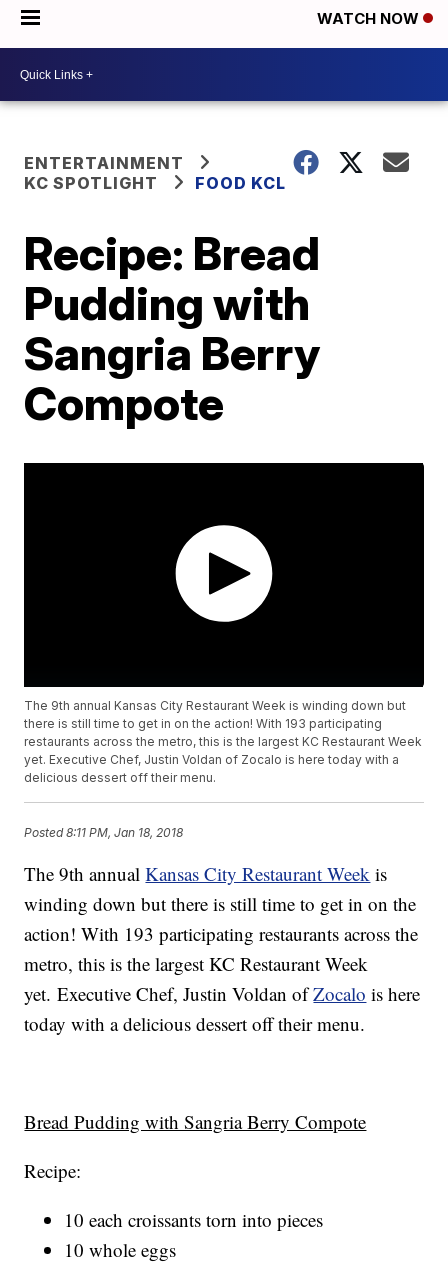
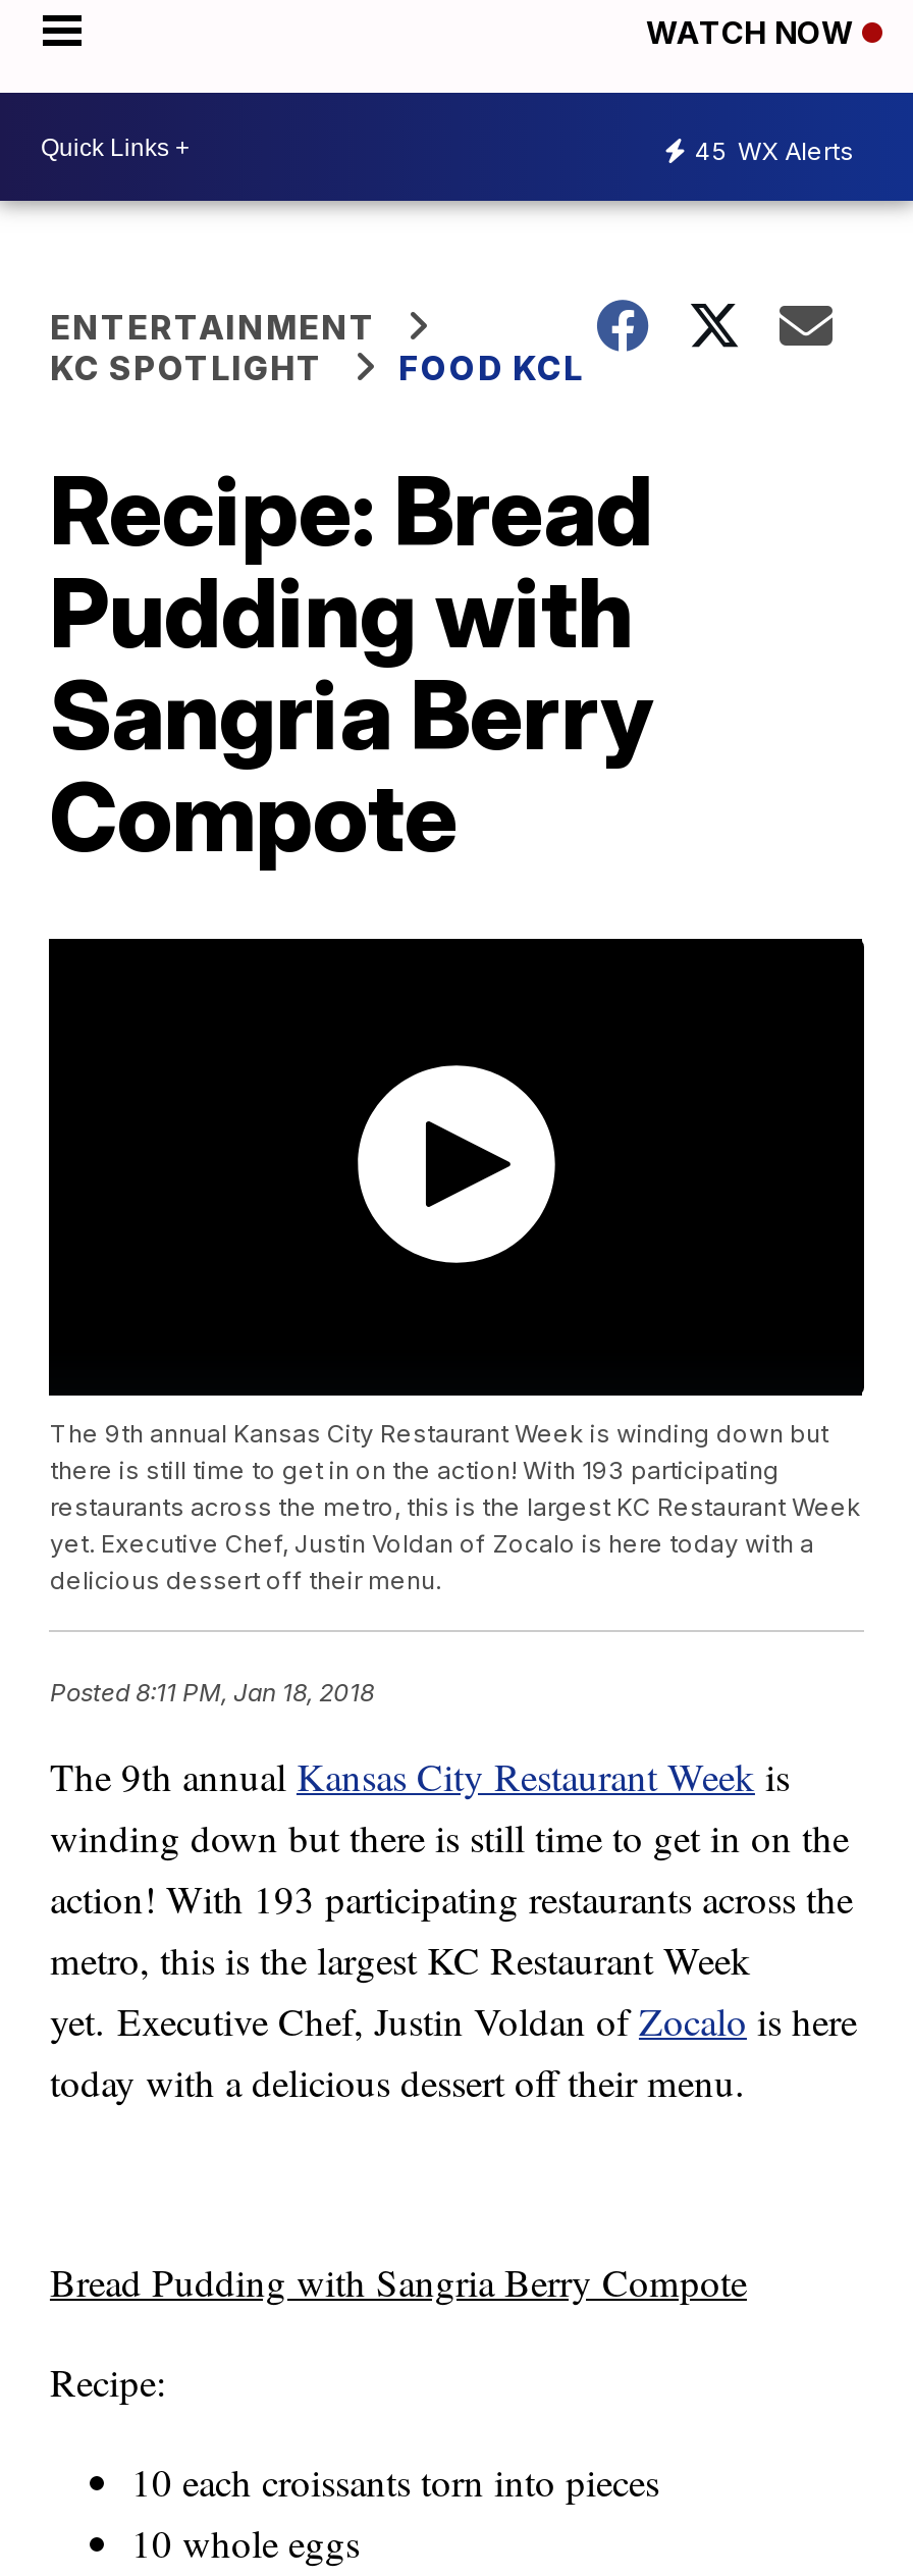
+ 45 WX Alerts
